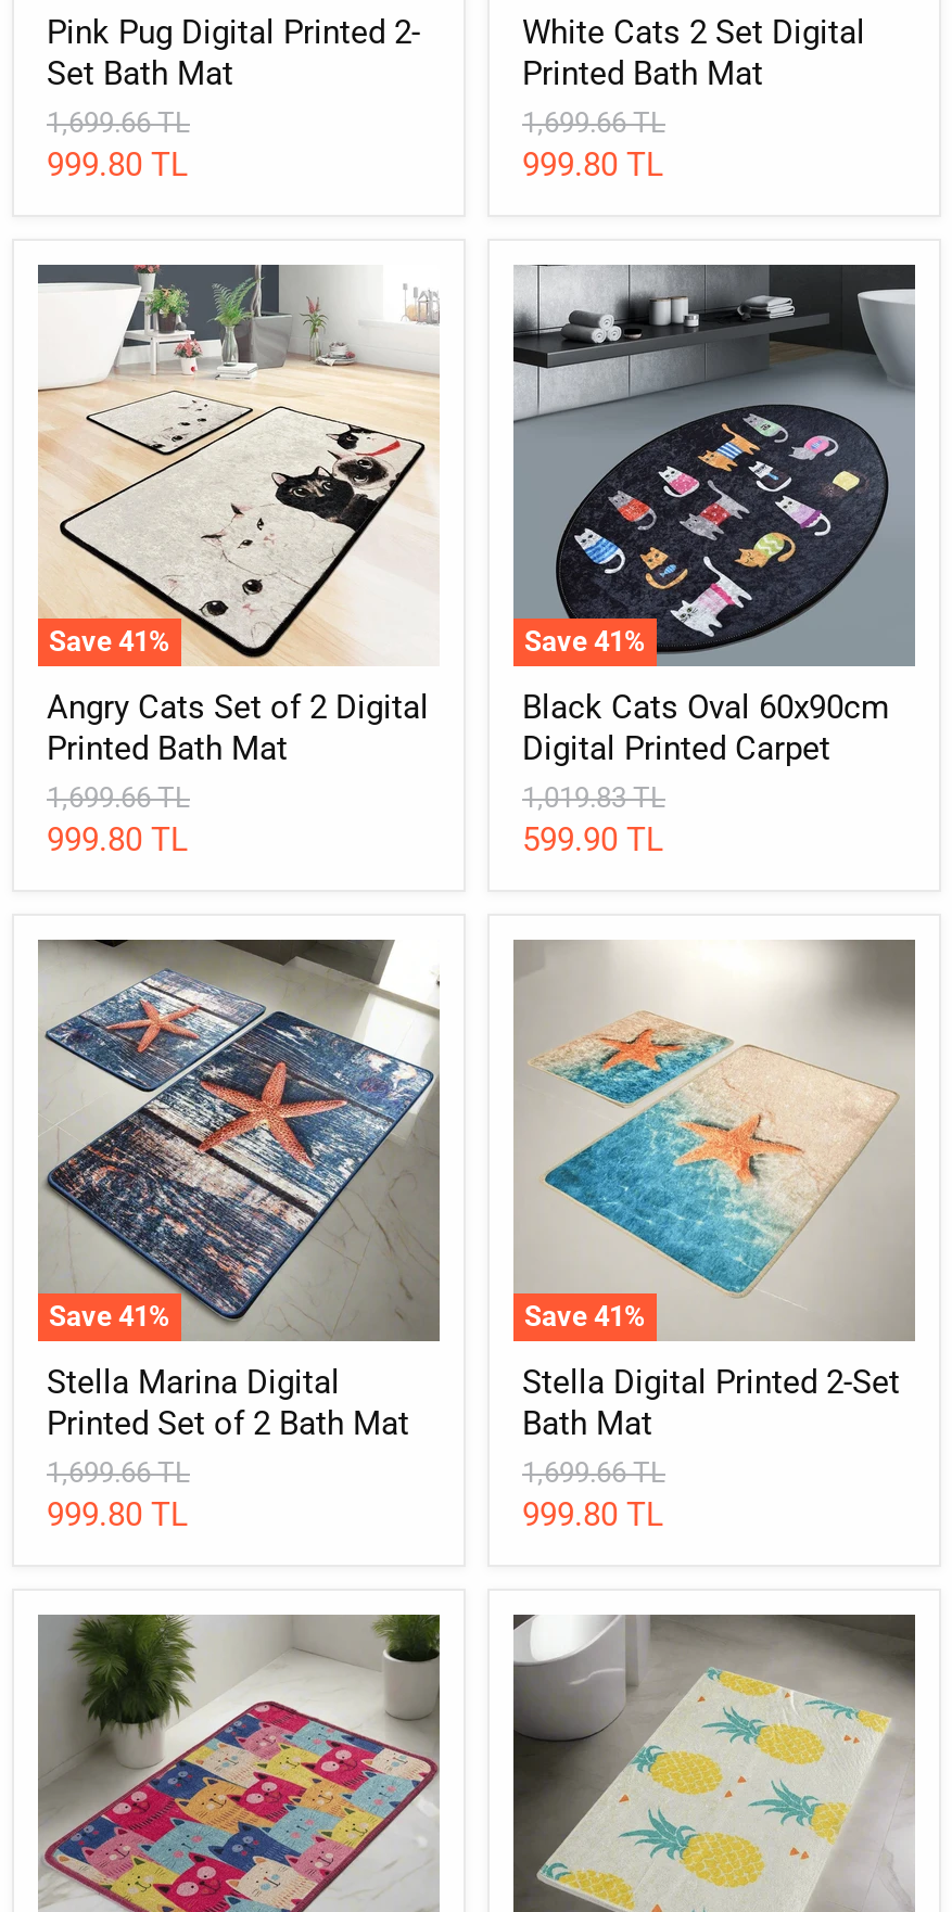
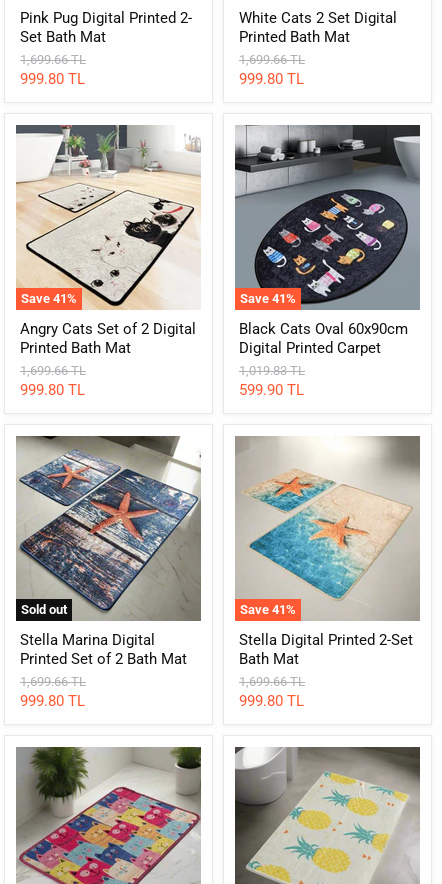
- Save 41%
+ Sold out
